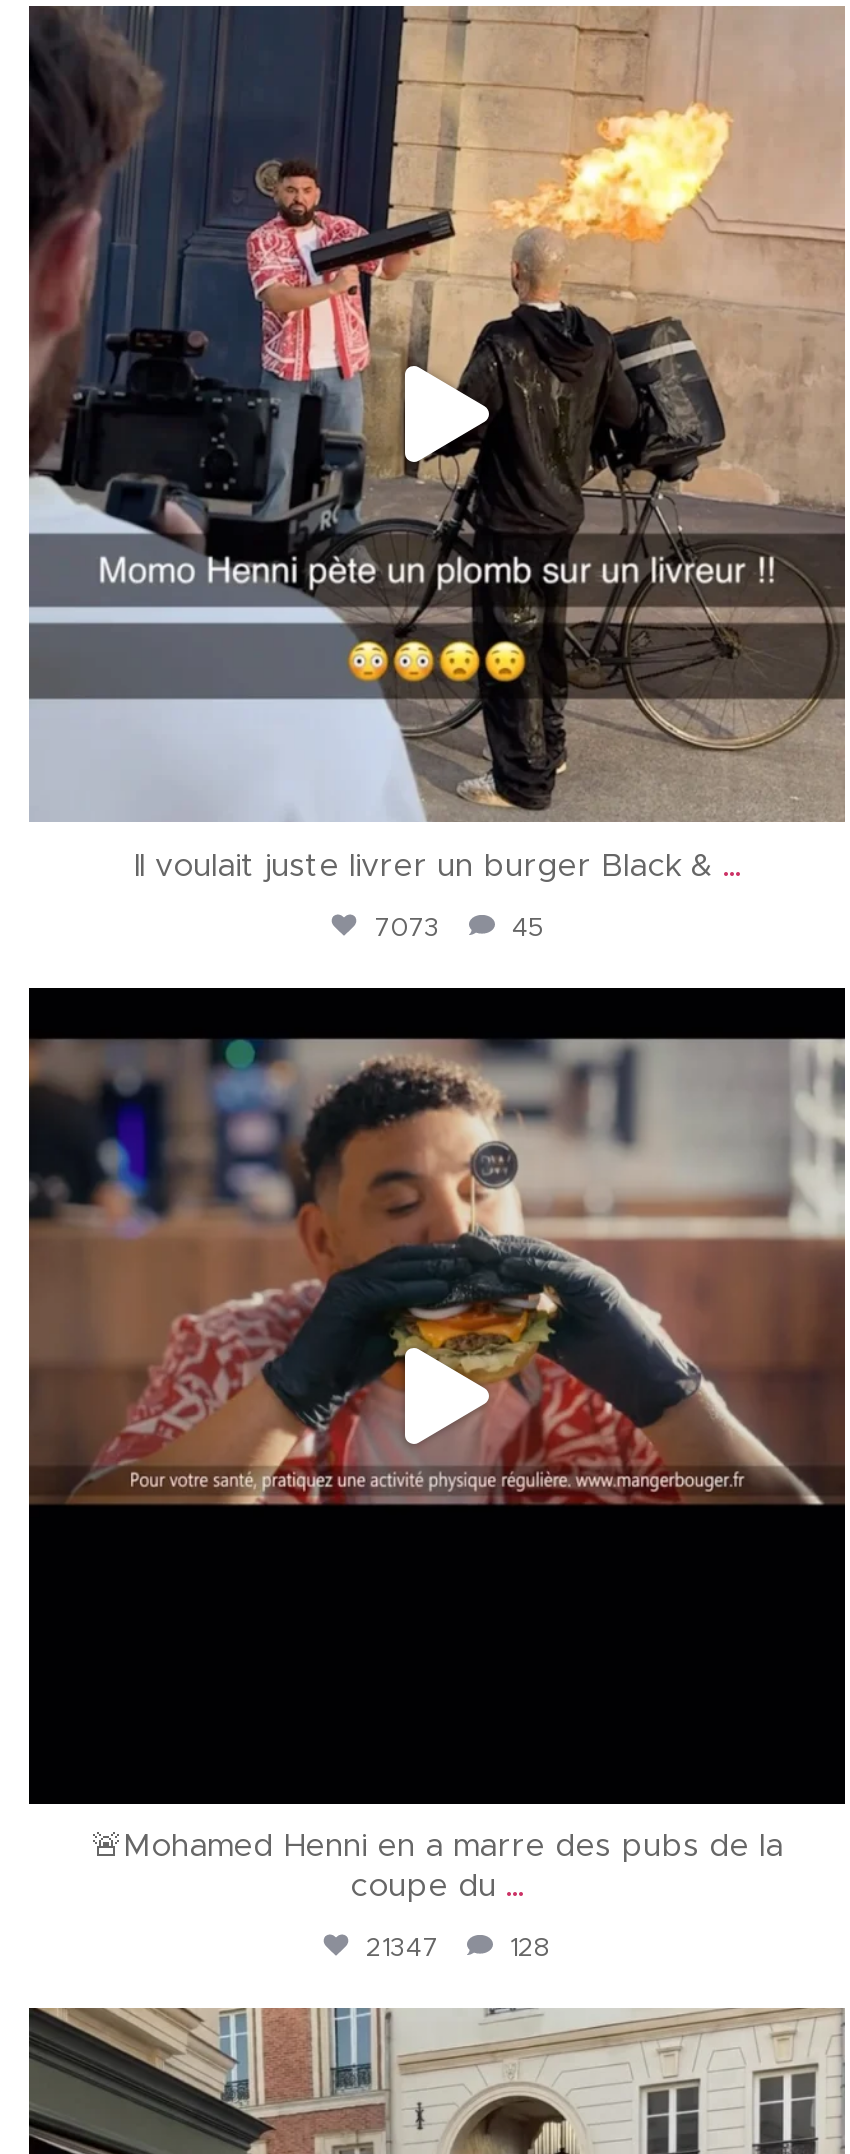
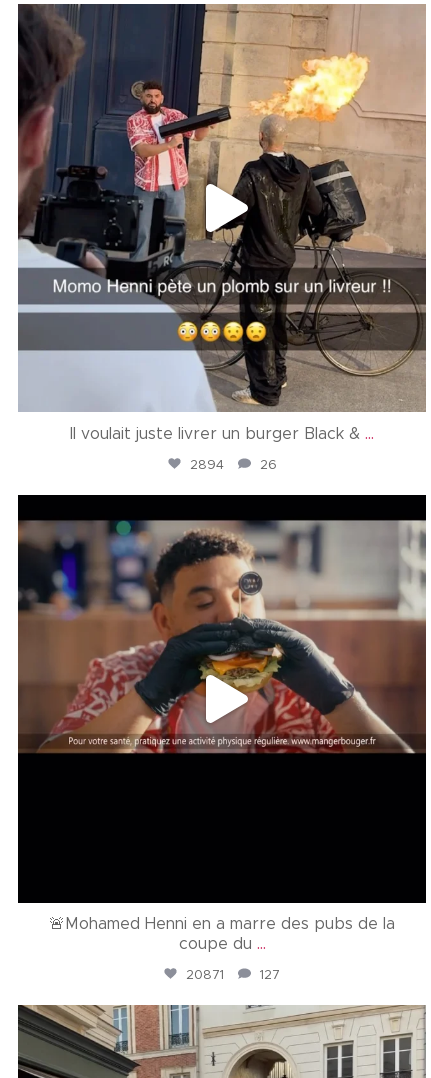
- 7073
+ 2894

- 45
+ 26

- 21347
+ 20871

- 128
+ 127
